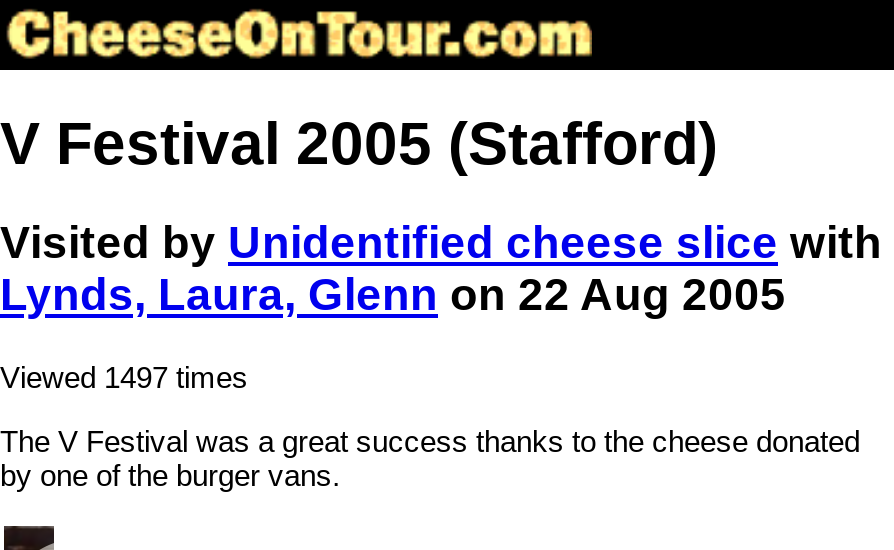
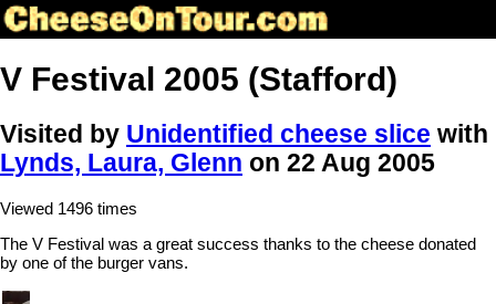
- Viewed 1497 times
+ Viewed 1496 times
